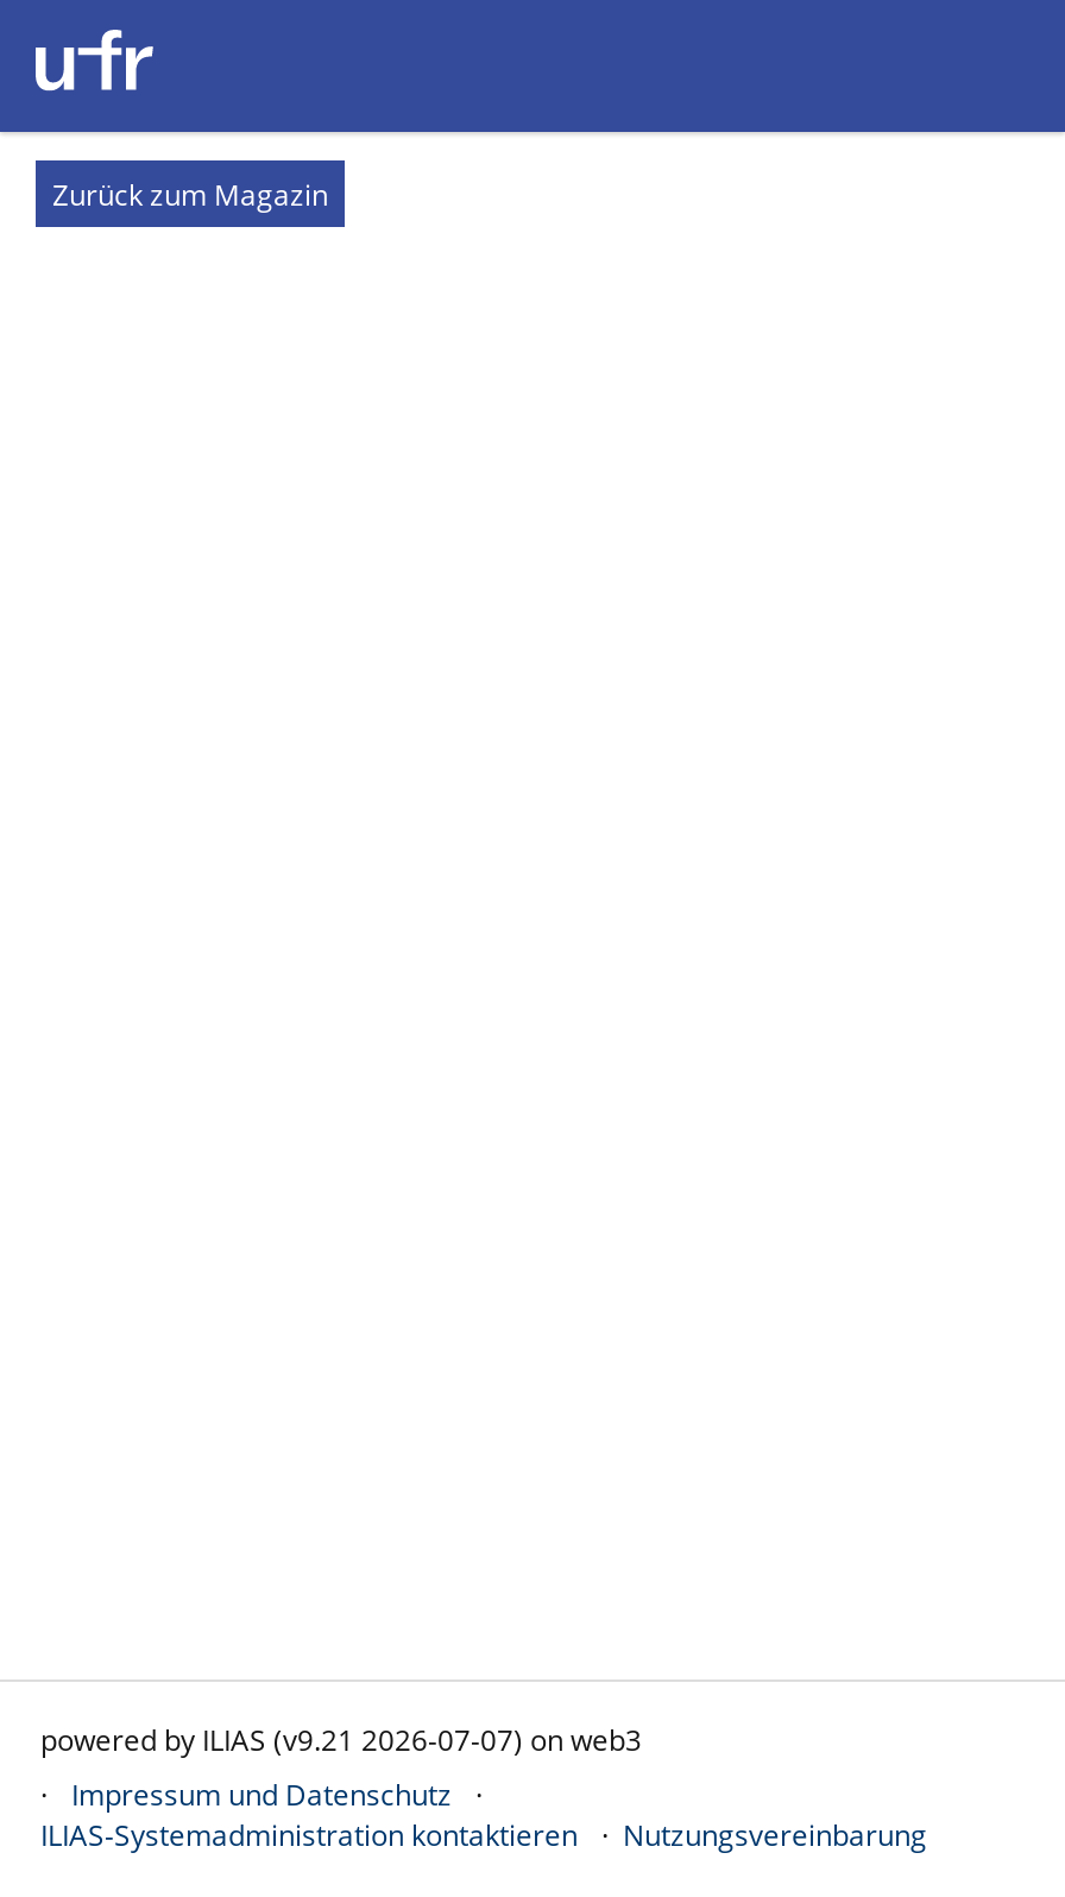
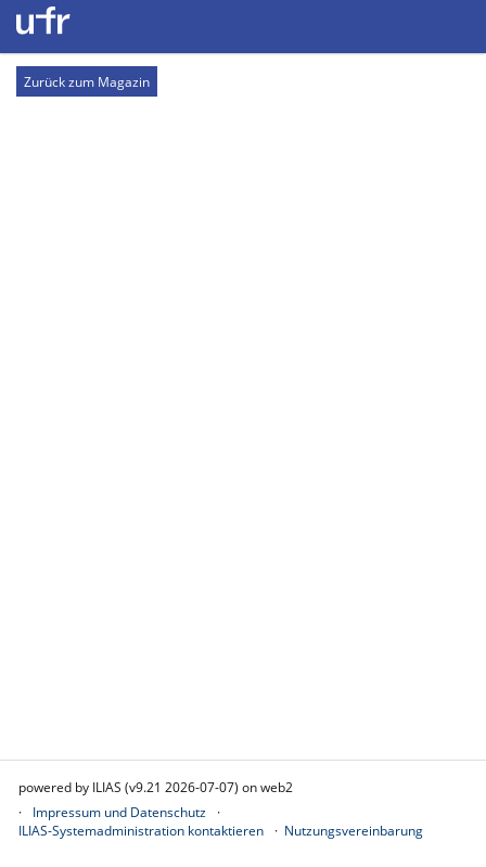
- powered by ILIAS (v9.21 2026-07-07) on web3
+ powered by ILIAS (v9.21 2026-07-07) on web2
